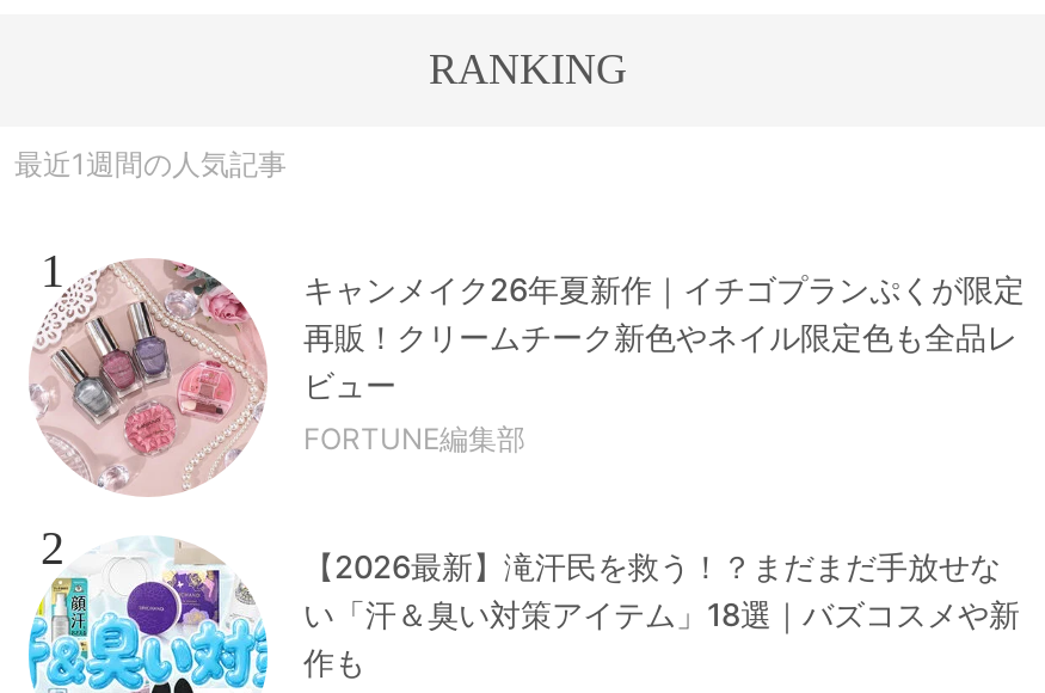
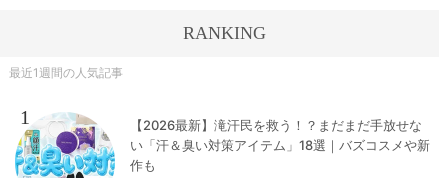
- [image]
- キャンメイク26年夏新作｜イチゴプランぷくが限定
- 再販！クリームチーク新色やネイル限定色も全品レ
- ビュー
- FORTUNE編集部
- 2
